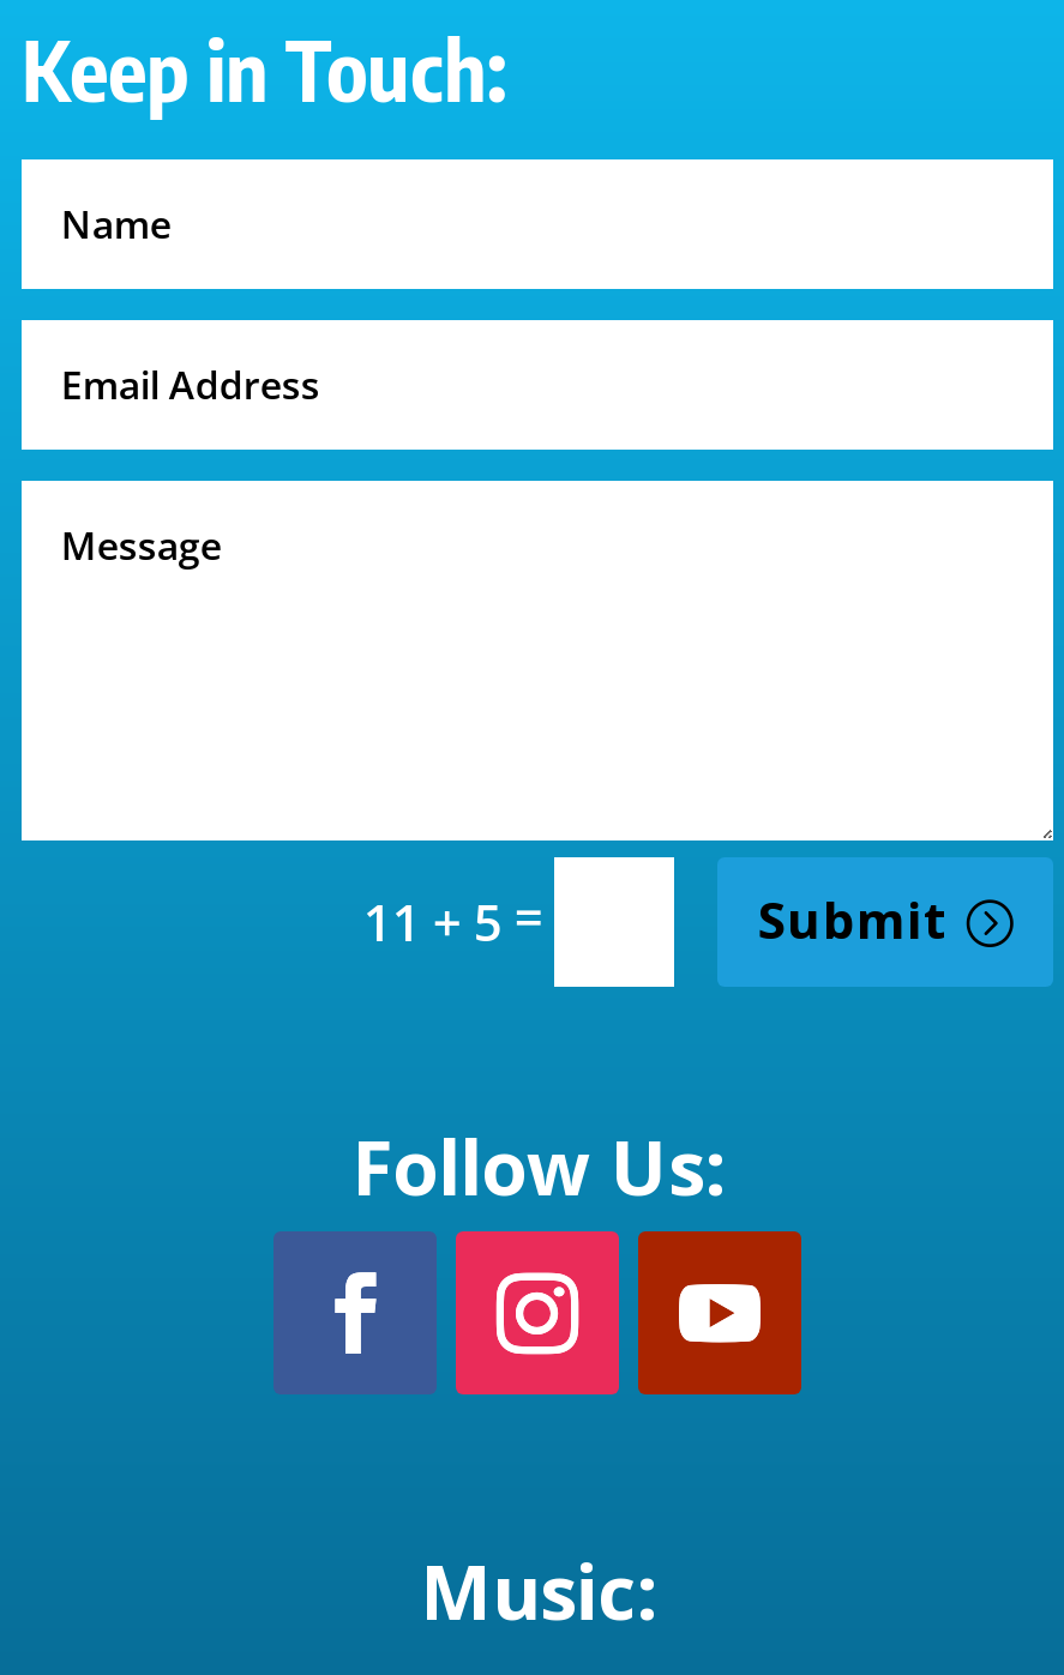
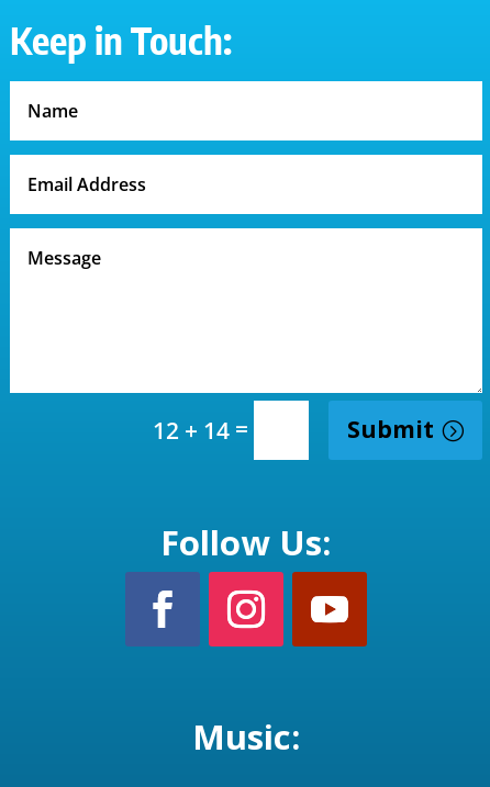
- 11 + 5 =
+ 12 + 14 =
